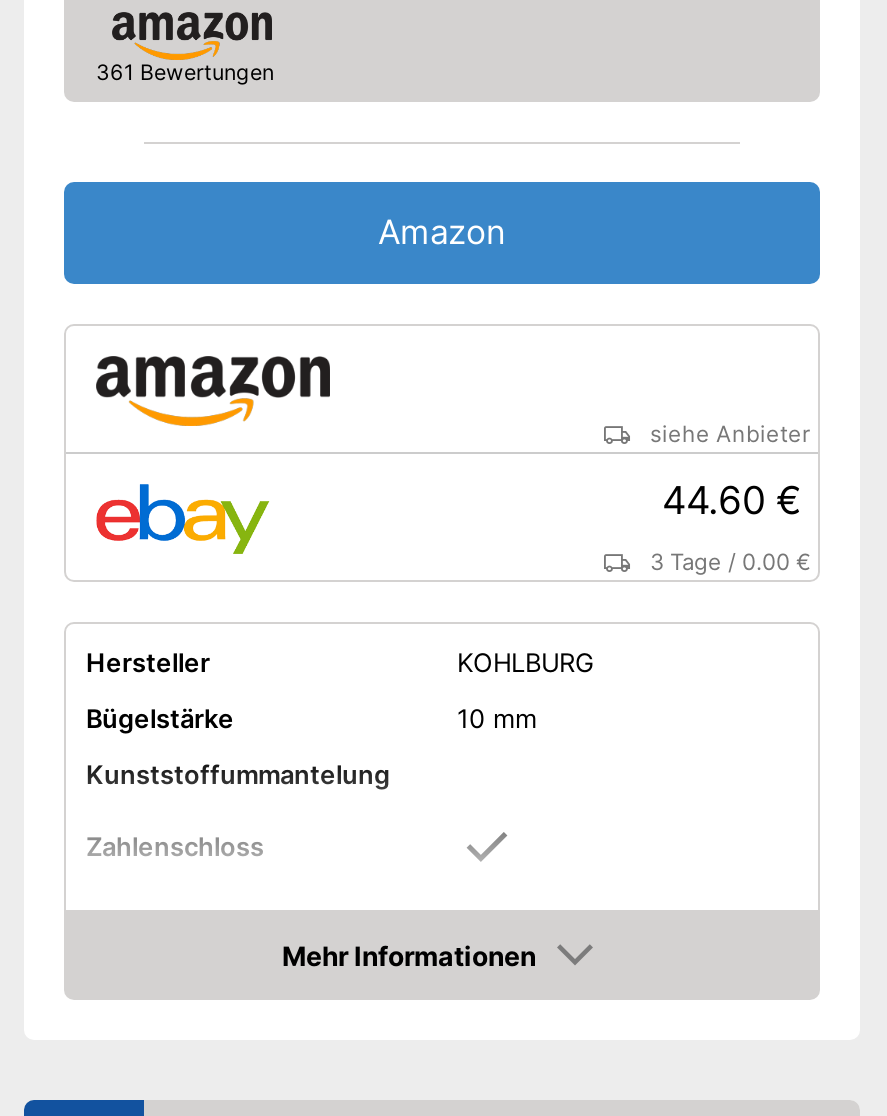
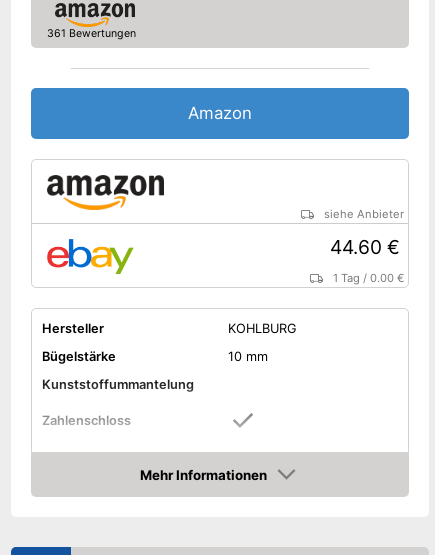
- 3 Tage / 0.00 €
+ 1 Tag / 0.00 €
